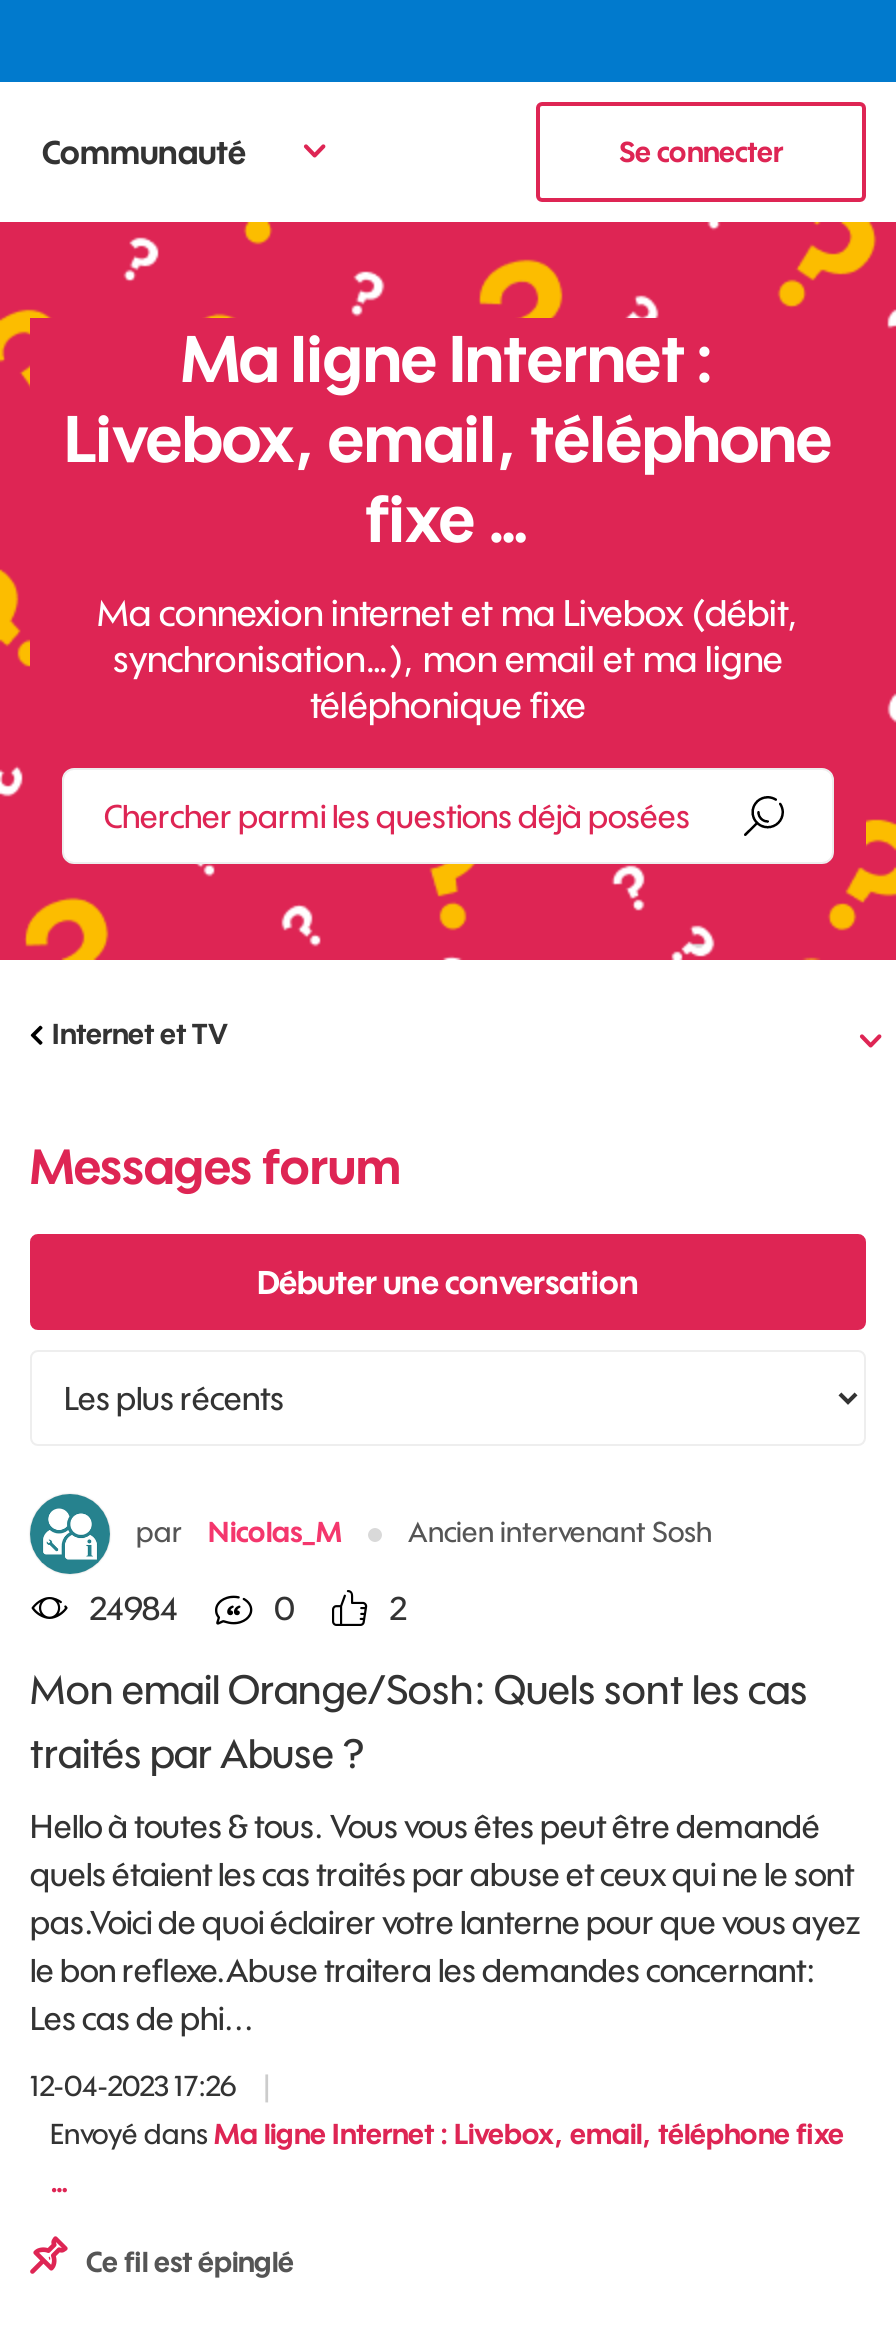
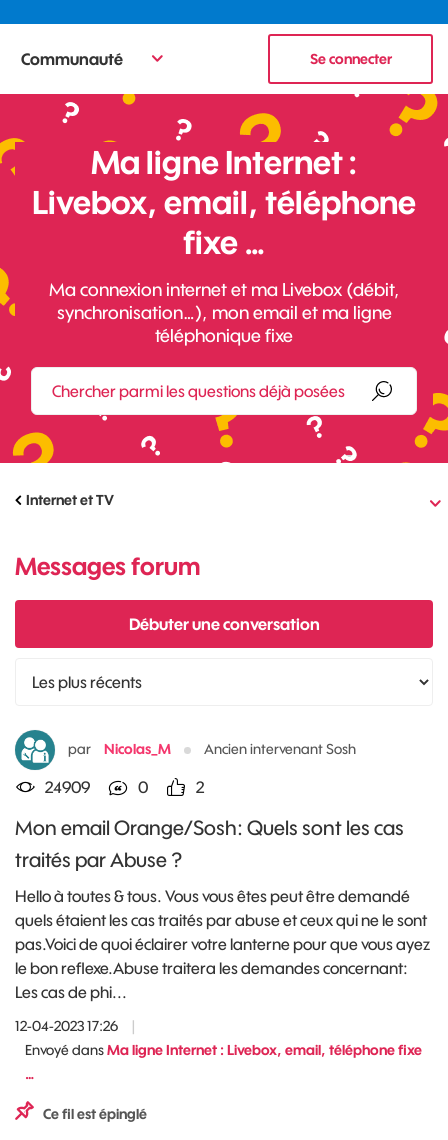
- 24984
+ 24909
